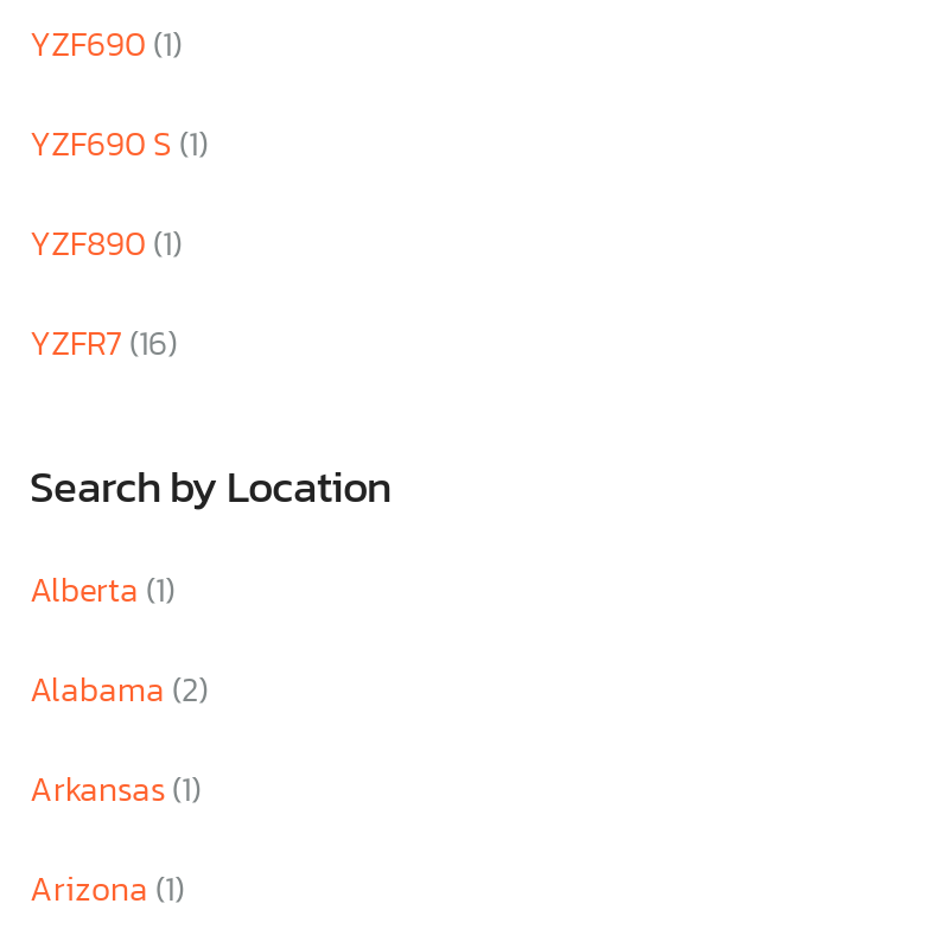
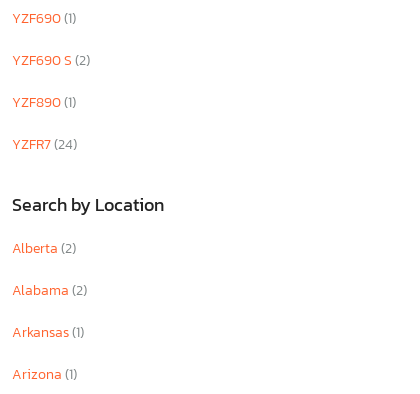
- YZF690 S (1)
+ YZF690 S (2)

- YZFR7 (16)
+ YZFR7 (24)

- Alberta (1)
+ Alberta (2)
